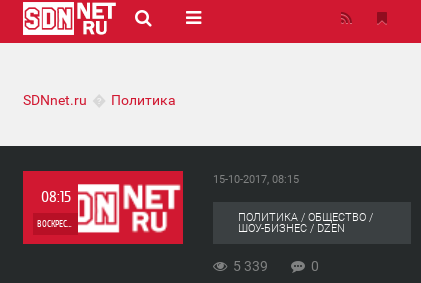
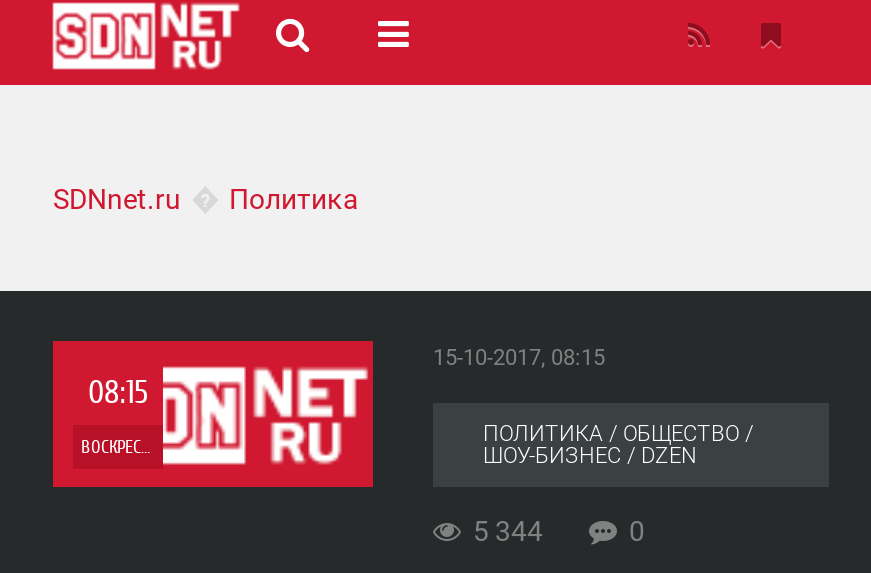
- 5 339
+ 5 344
